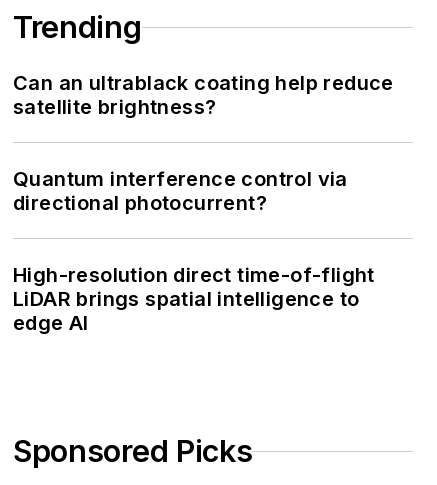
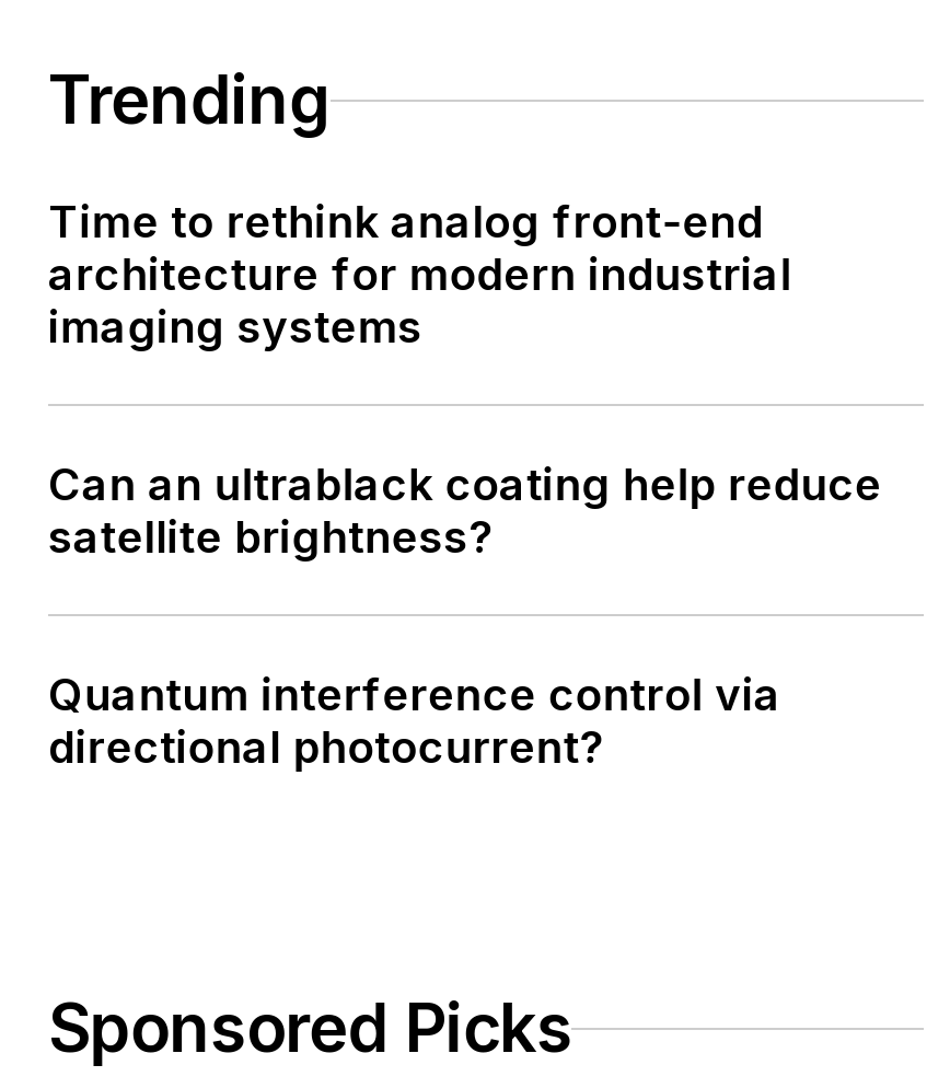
+ Time to rethink analog front-end
+ architecture for modern industrial
+ imaging systems

moved down: Can an ultrablack coating help reduce | satellite brightness? | Quantum interference control via | directional photocurrent?

- High-resolution direct time-of-flight
- LiDAR brings spatial intelligence to
- edge AI
